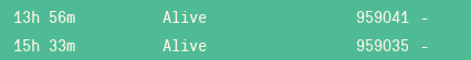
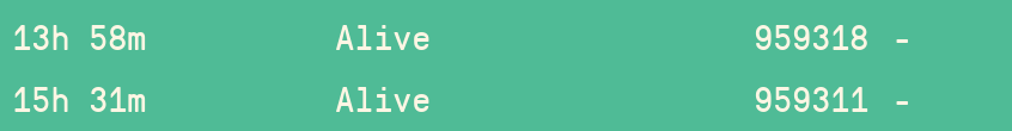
- 13h 56m
+ 13h 58m

- 959041 -
+ 959318 -

- 15h 33m
+ 15h 31m

- 959035 -
+ 959311 -
